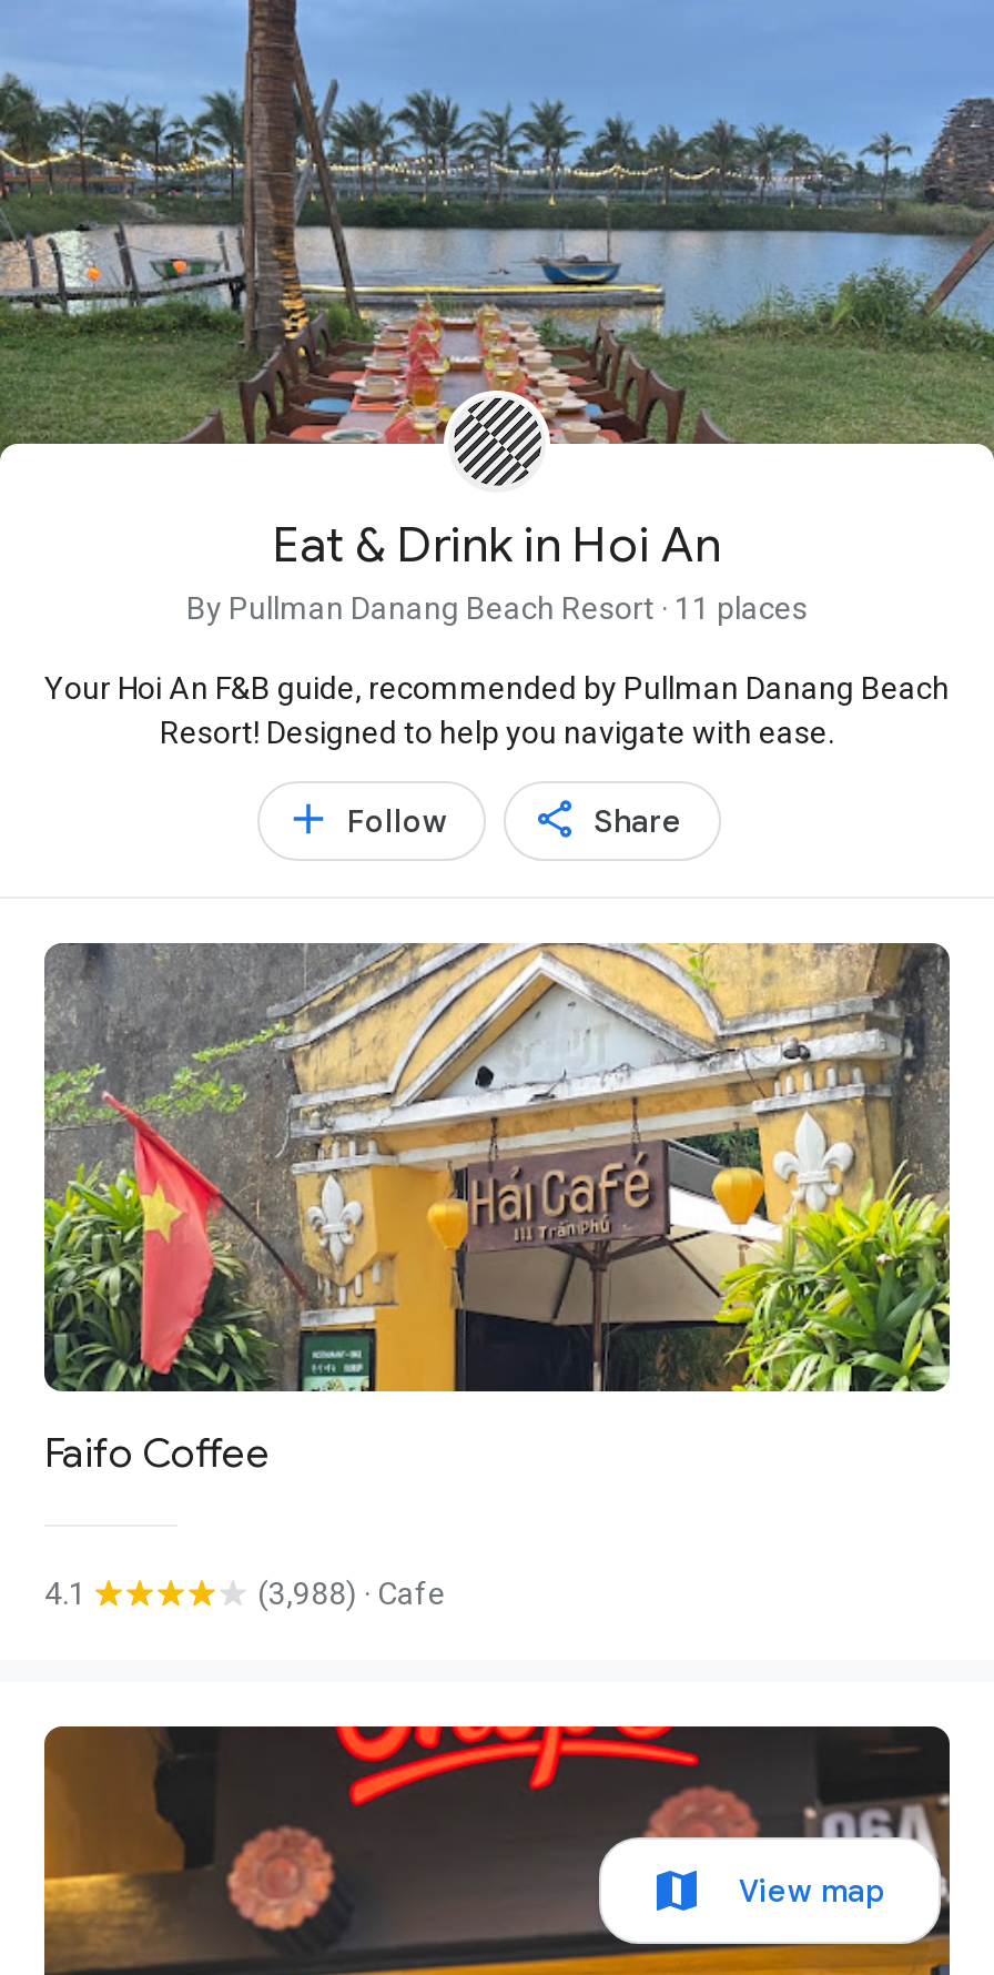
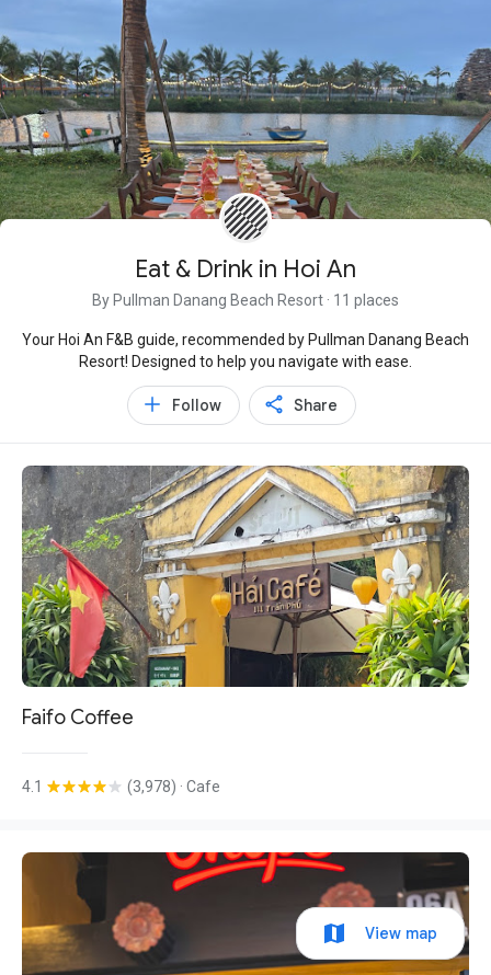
- (3,988) · Cafe
+ (3,978) · Cafe
